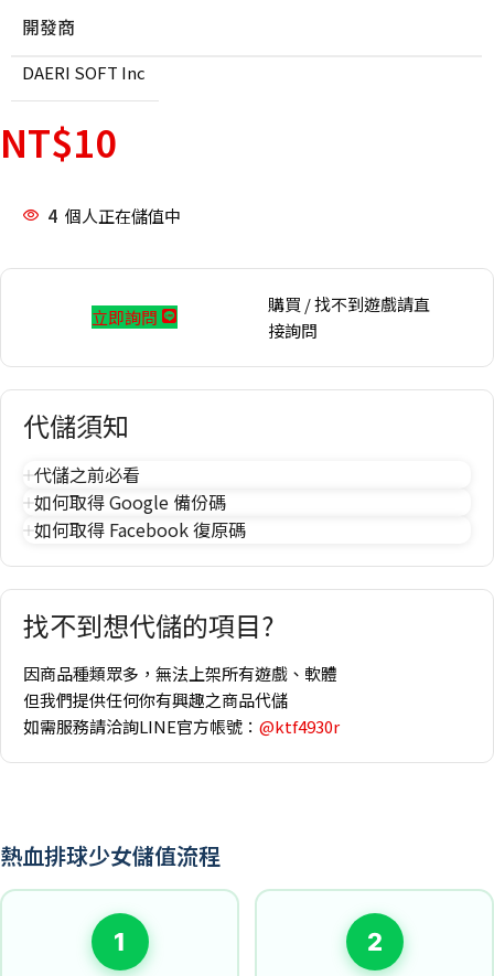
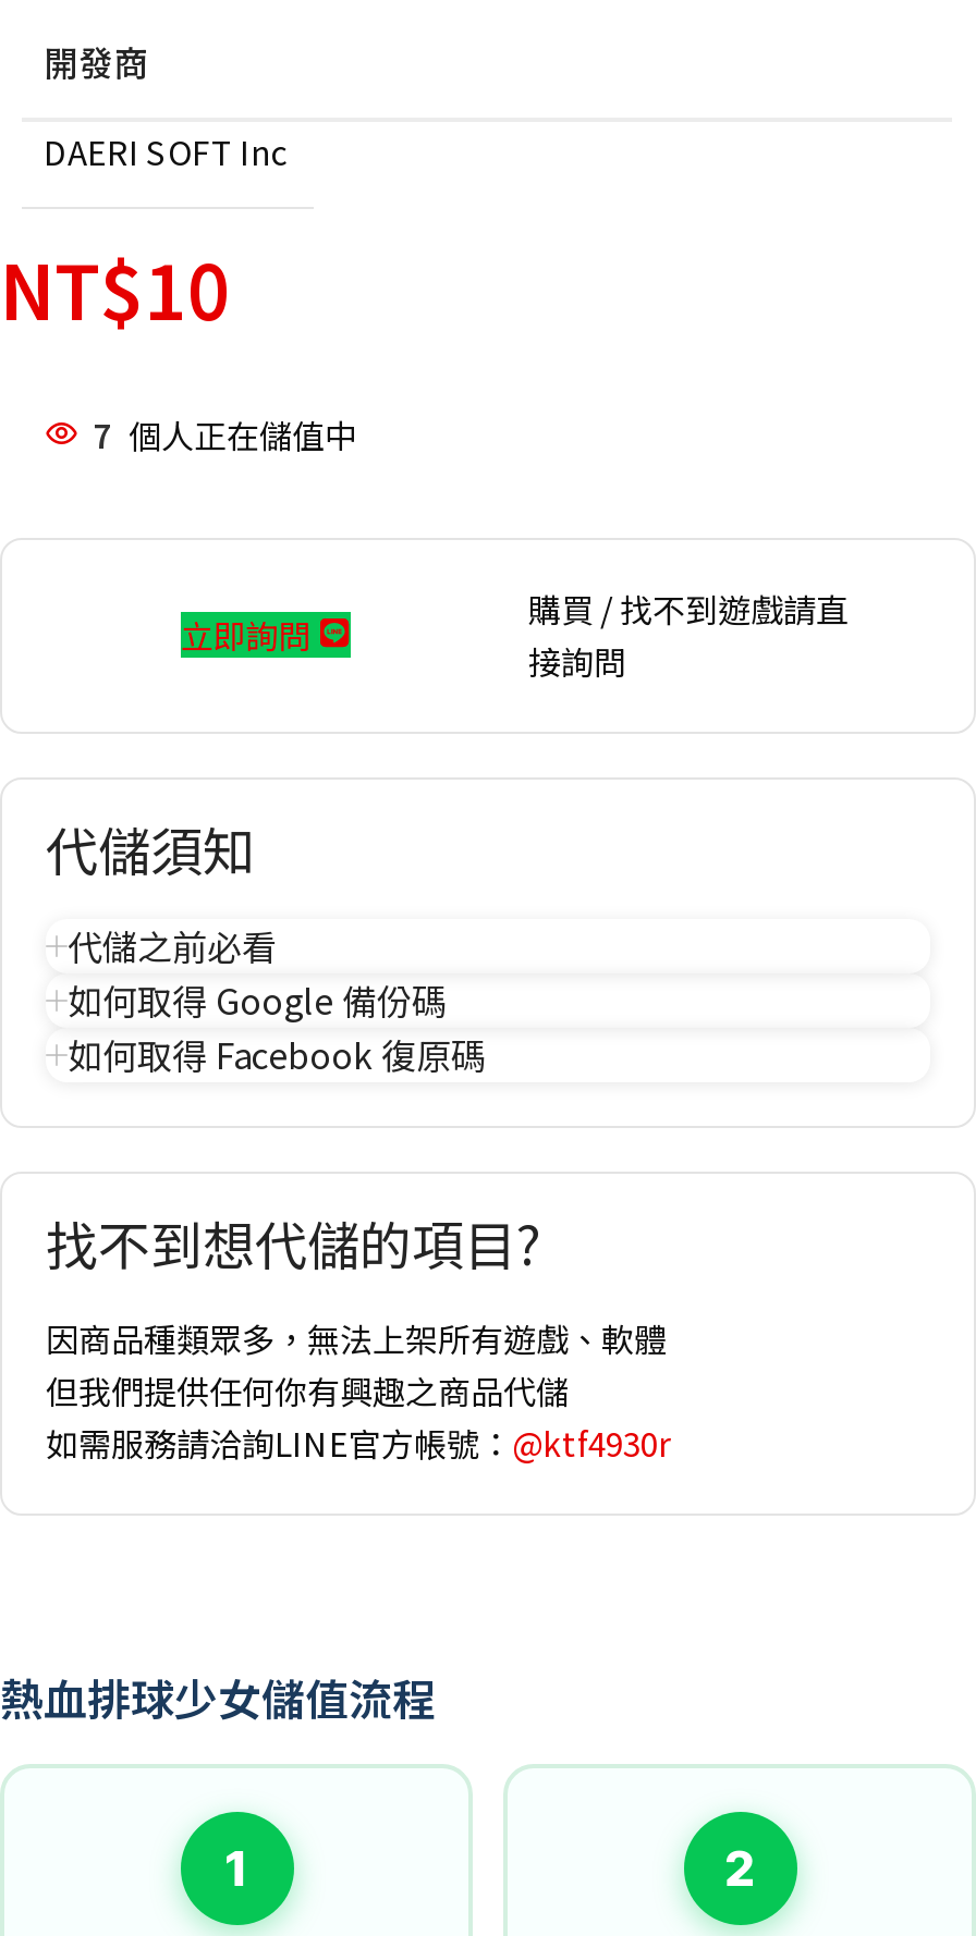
- 4 個人正在儲值中
+ 7 個人正在儲值中
